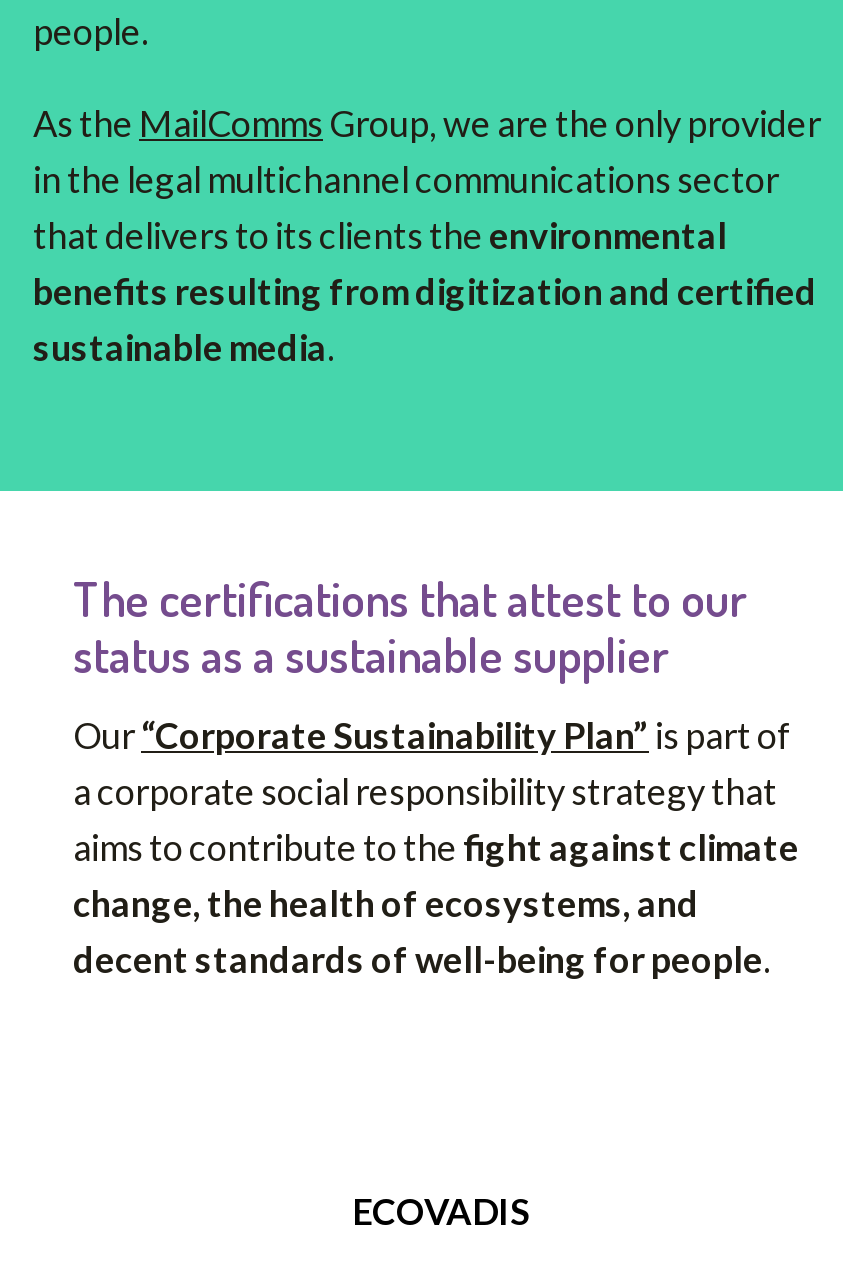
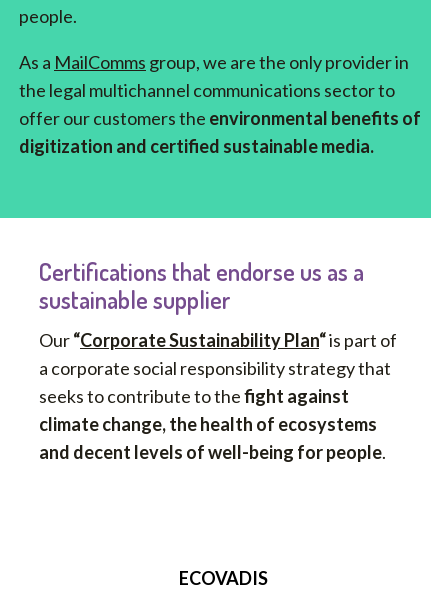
- As the MailComms Group, we are the only provider
- in the legal multichannel communications sector
- that delivers to its clients the environmental
- benefits resulting from digitization and certified
- sustainable media.
+ As a MailComms group, we are the only provider in
+ the legal multichannel communications sector to
+ offer our customers the environmental benefits of
+ digitization and certified sustainable media.

- The certifications that attest to our
- status as a sustainable supplier
+ Certifications that endorse us as a
+ sustainable supplier

- Our “Corporate Sustainability Plan” is part of
+ Our “Corporate Sustainability Plan “is part of

- aims to contribute to the fight against climate
- change, the health of ecosystems, and
- decent standards of well-being for people.
+ seeks to contribute to the fight against
+ climate change, the health of ecosystems
+ and decent levels of well-being for people.
